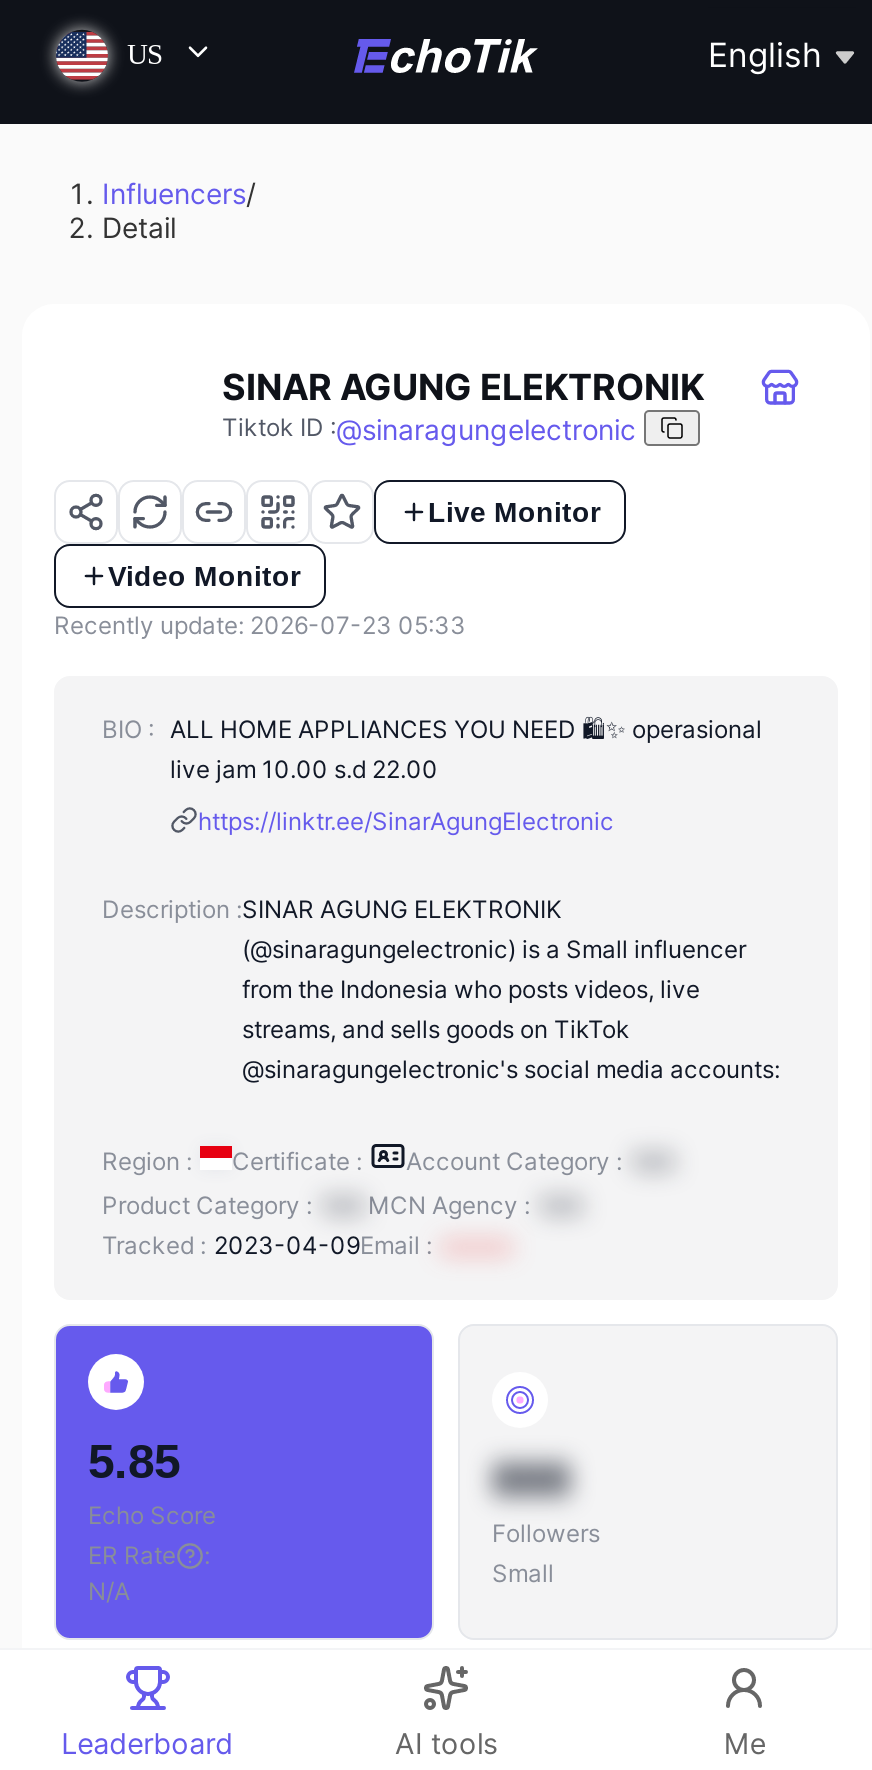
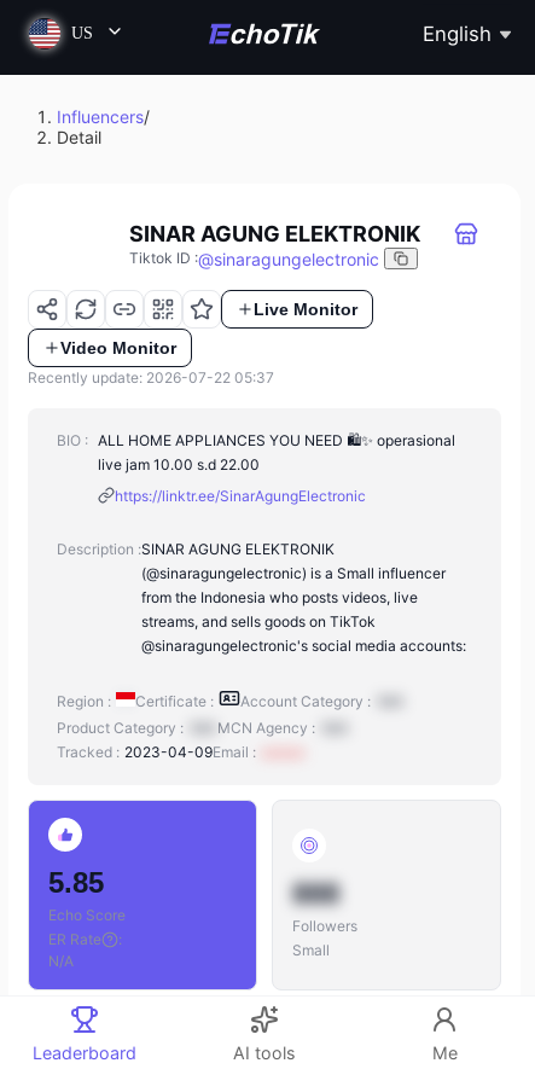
- Recently update: 2026-07-23 05:33
+ Recently update: 2026-07-22 05:37
